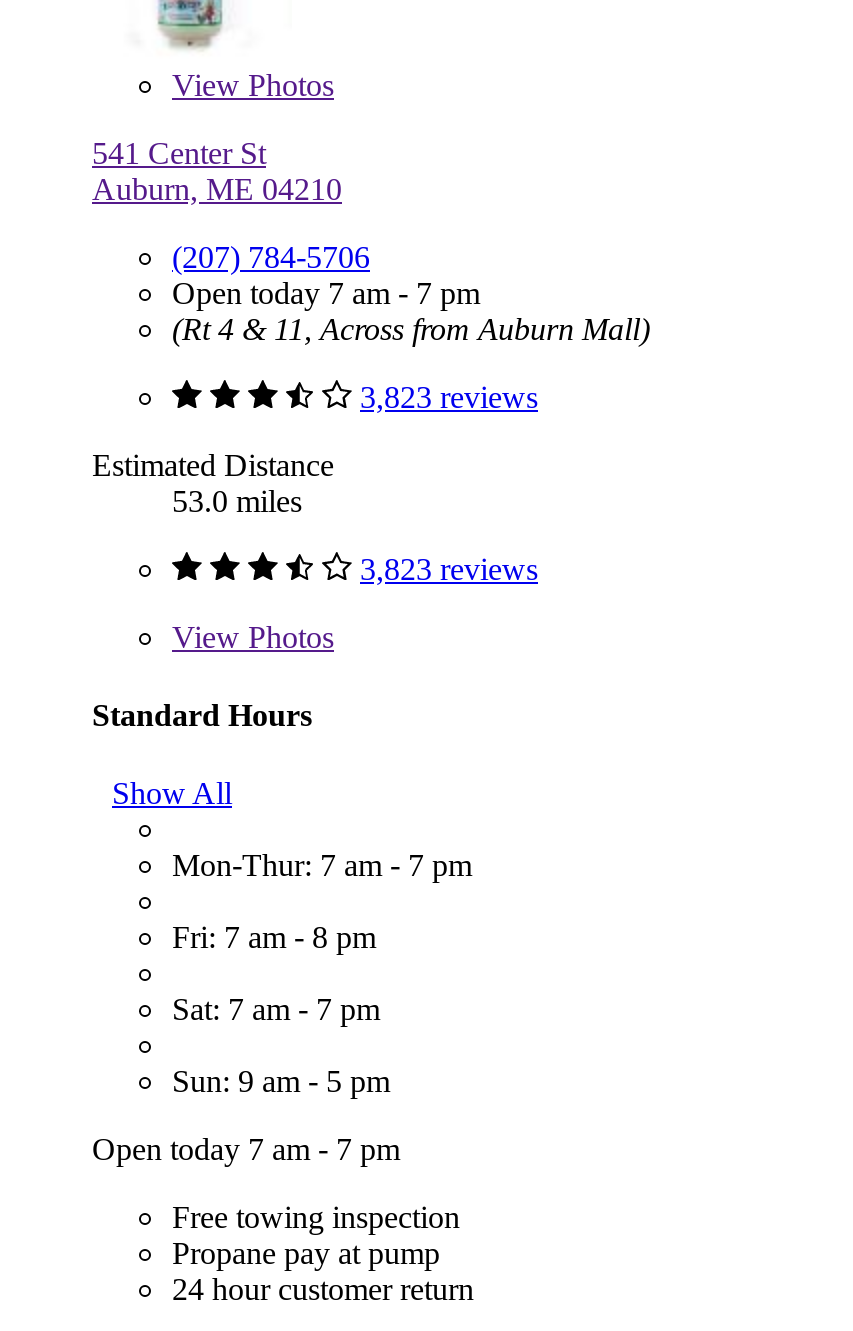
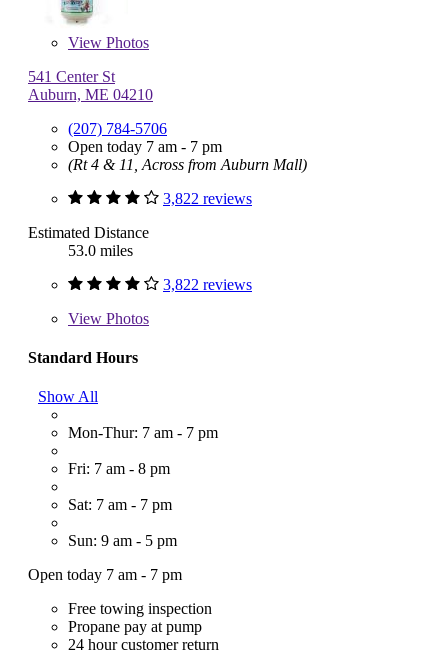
- 3,823 reviews
+ 3,822 reviews

- 3,823 reviews
+ 3,822 reviews
